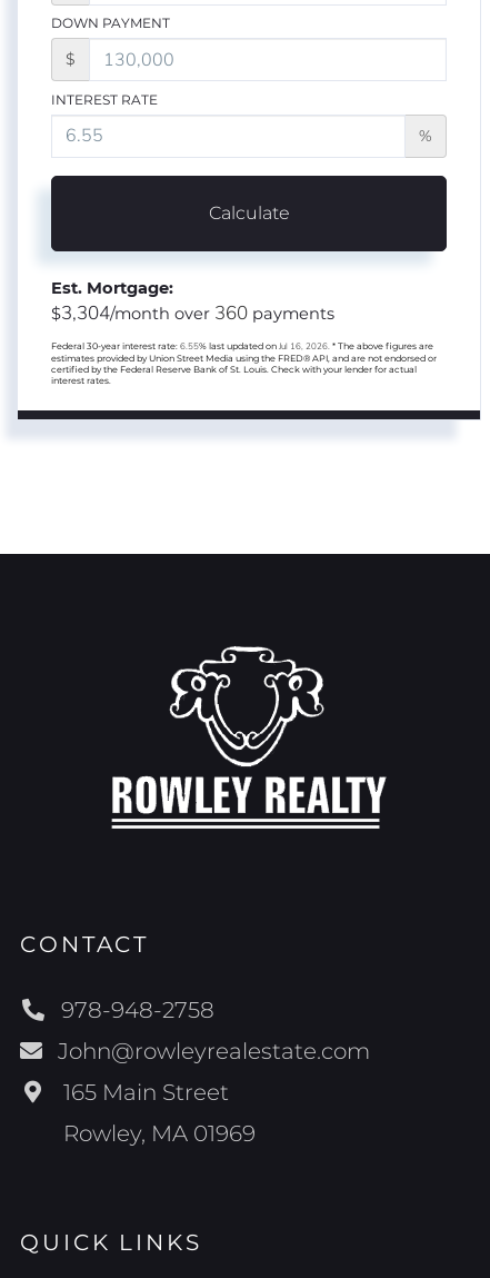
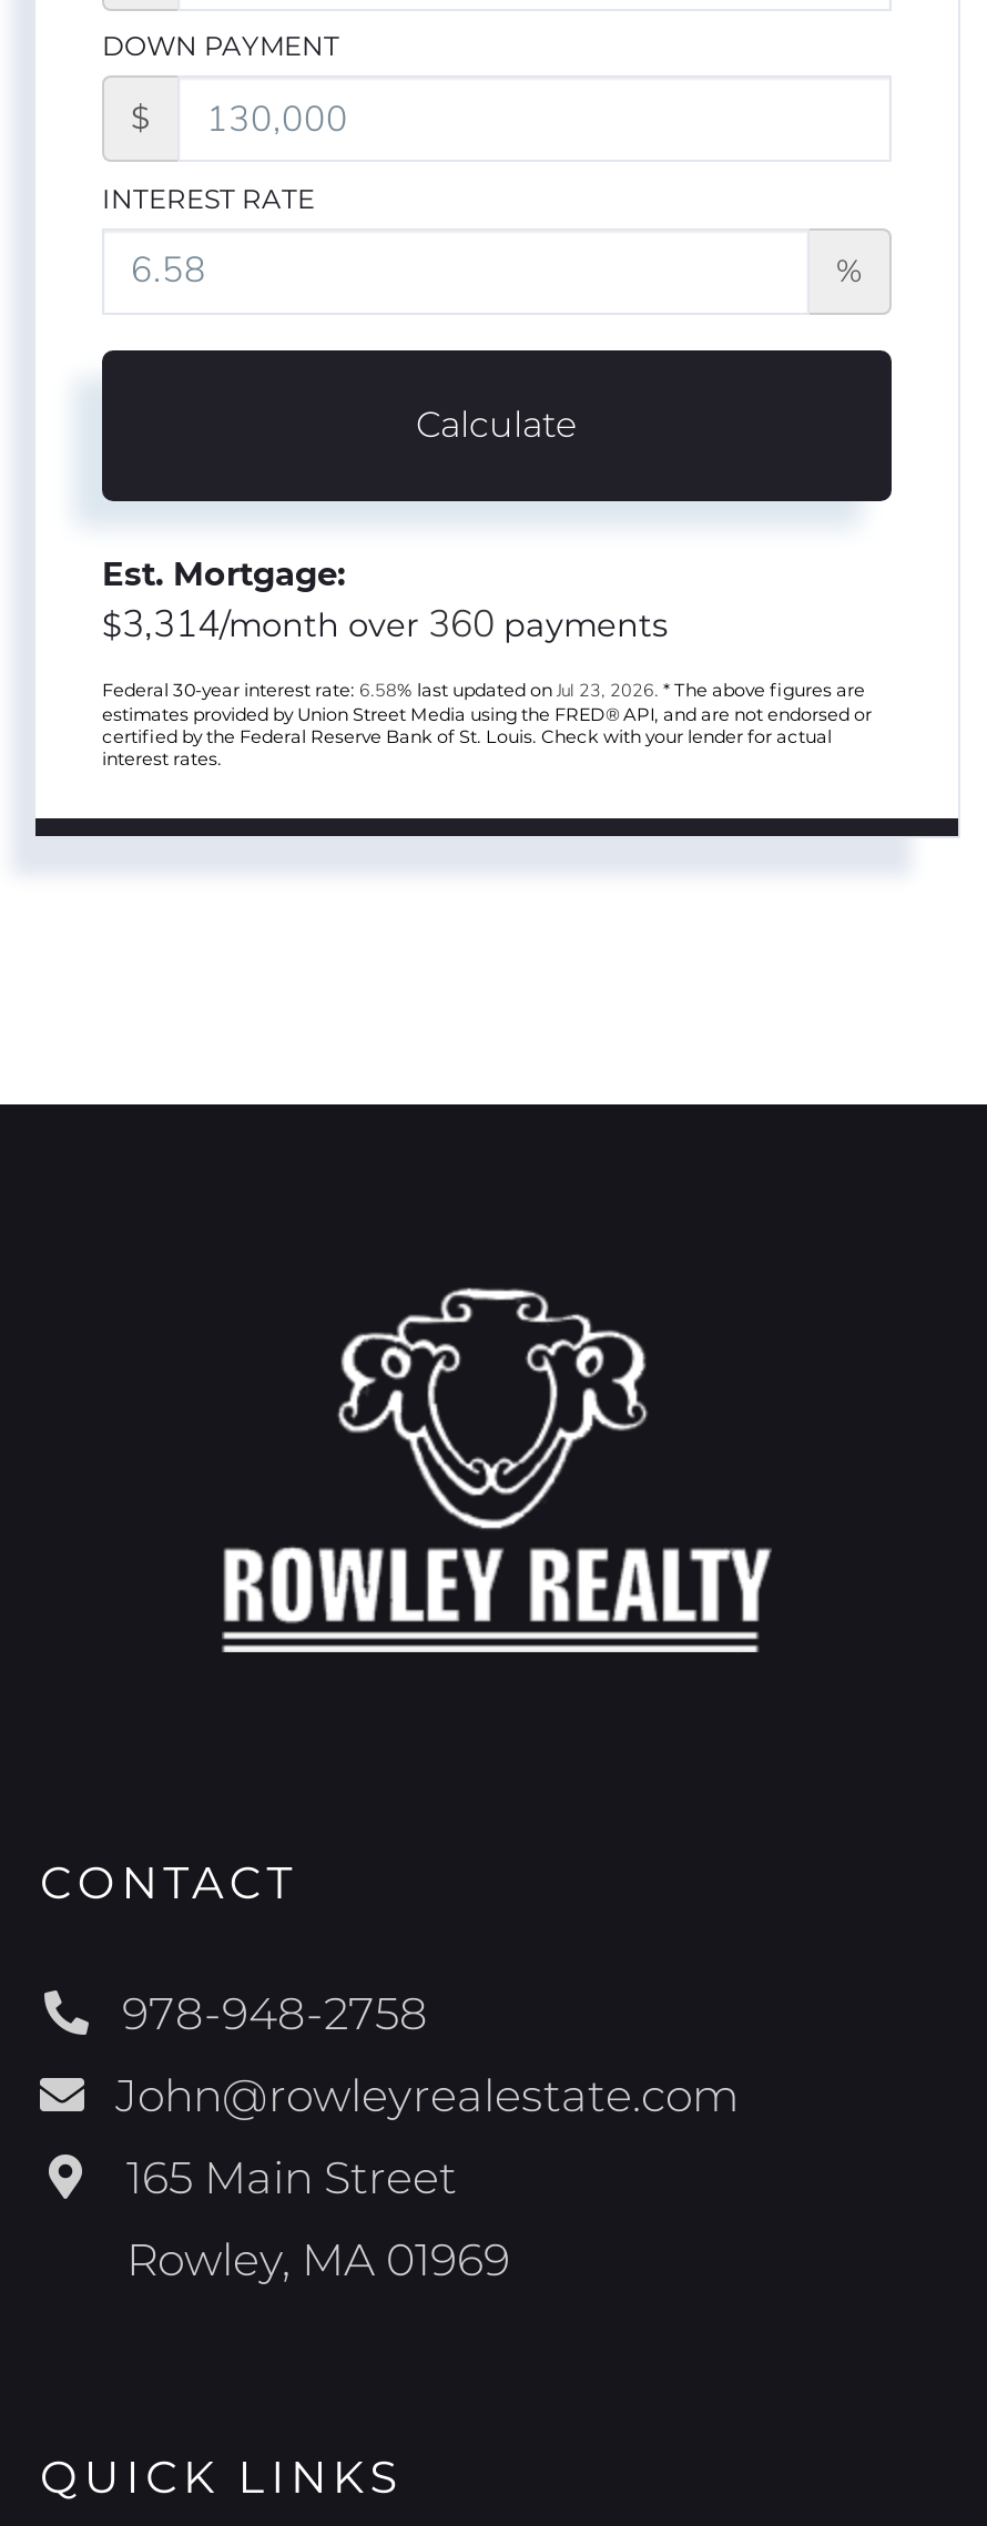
- $3,304/month over 360 payments
+ $3,314/month over 360 payments

- Federal 30-year interest rate: 6.55% last updated on Jul 16, 2026. * The above figures are
+ Federal 30-year interest rate: 6.58% last updated on Jul 23, 2026. * The above figures are
